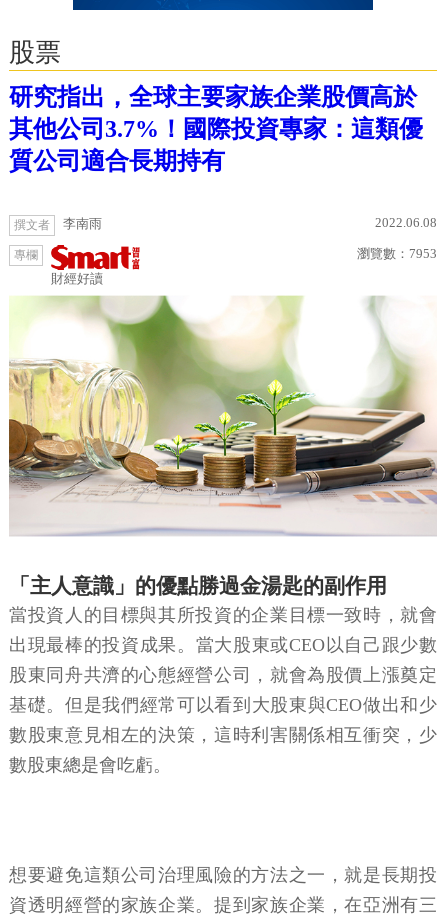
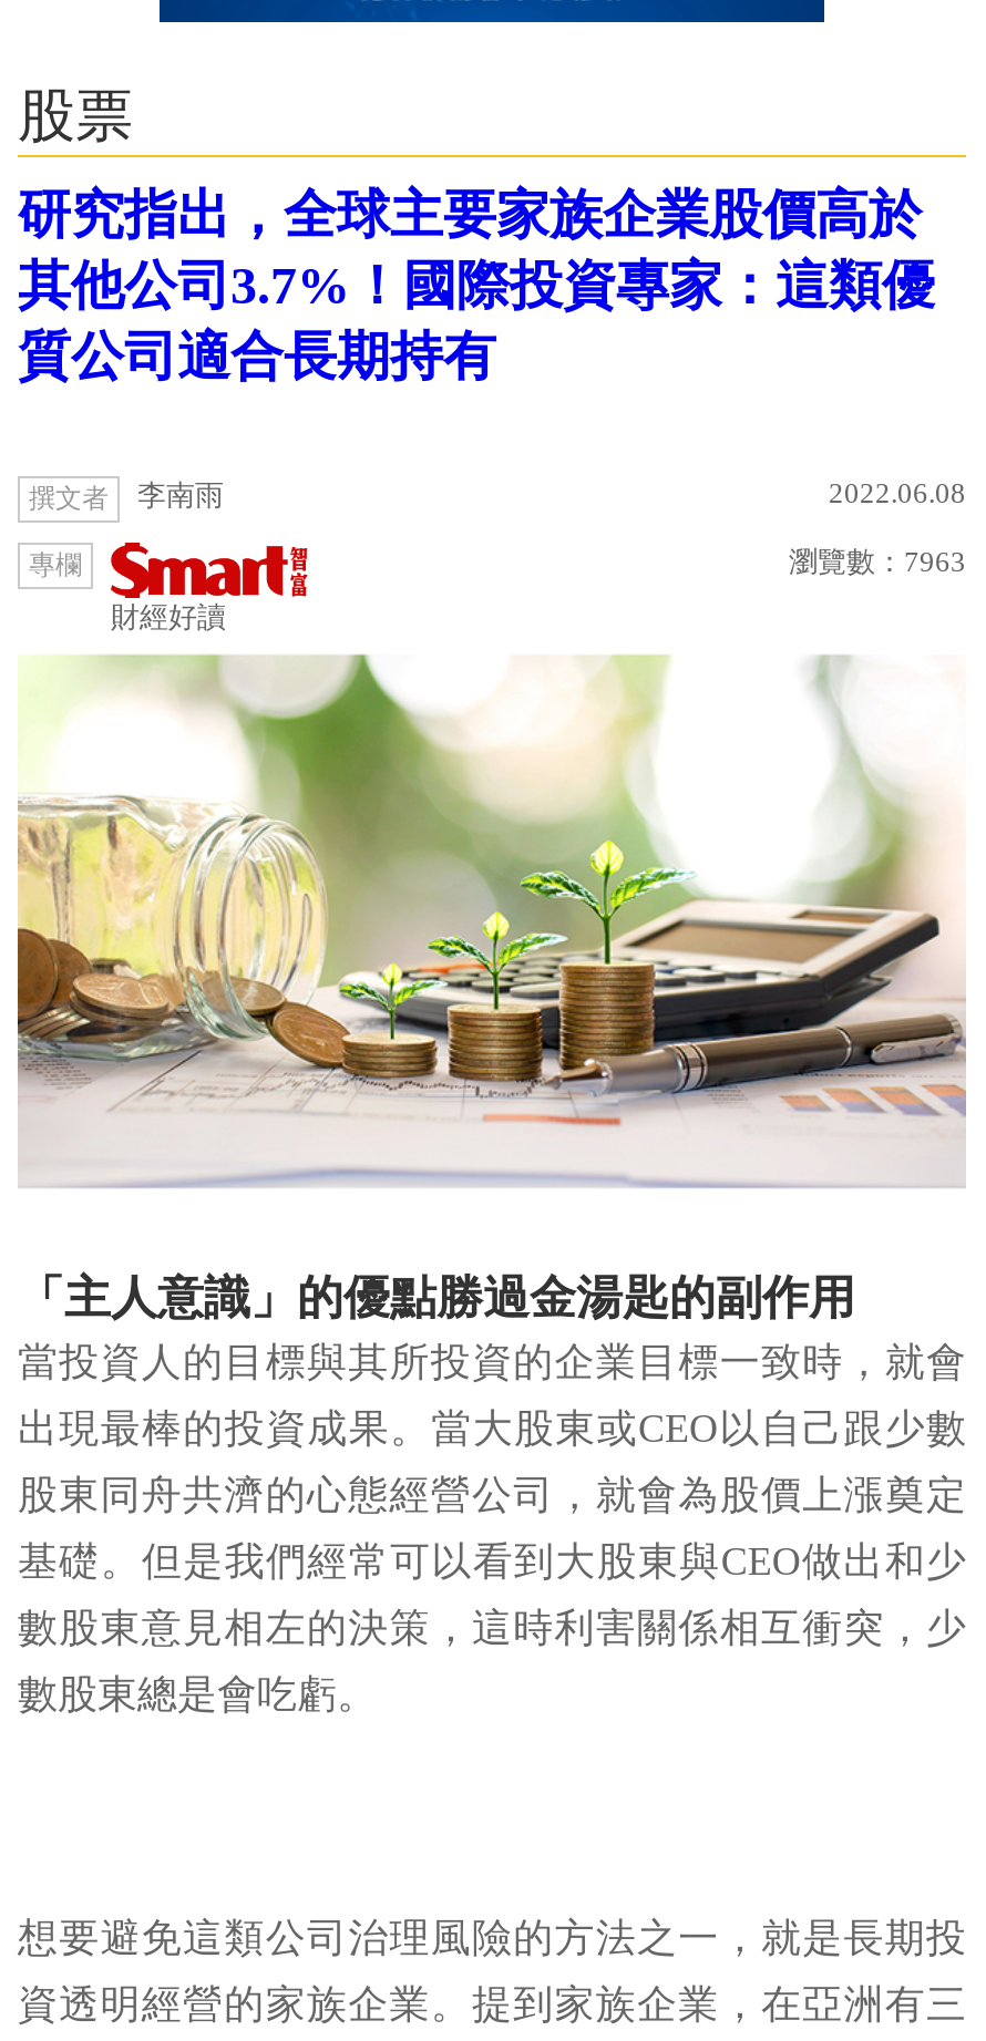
- 瀏覽數：7953
+ 瀏覽數：7963
